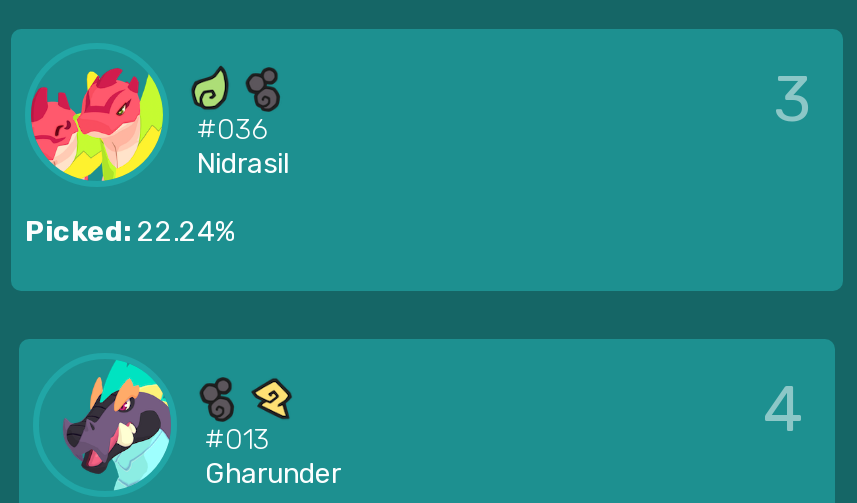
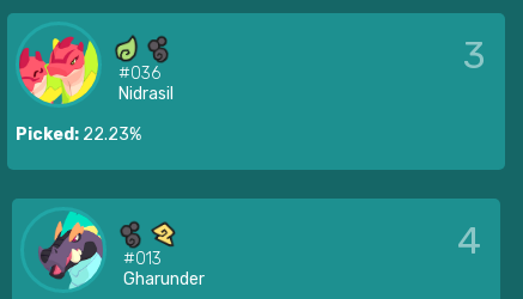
- Picked: 22.24%
+ Picked: 22.23%
